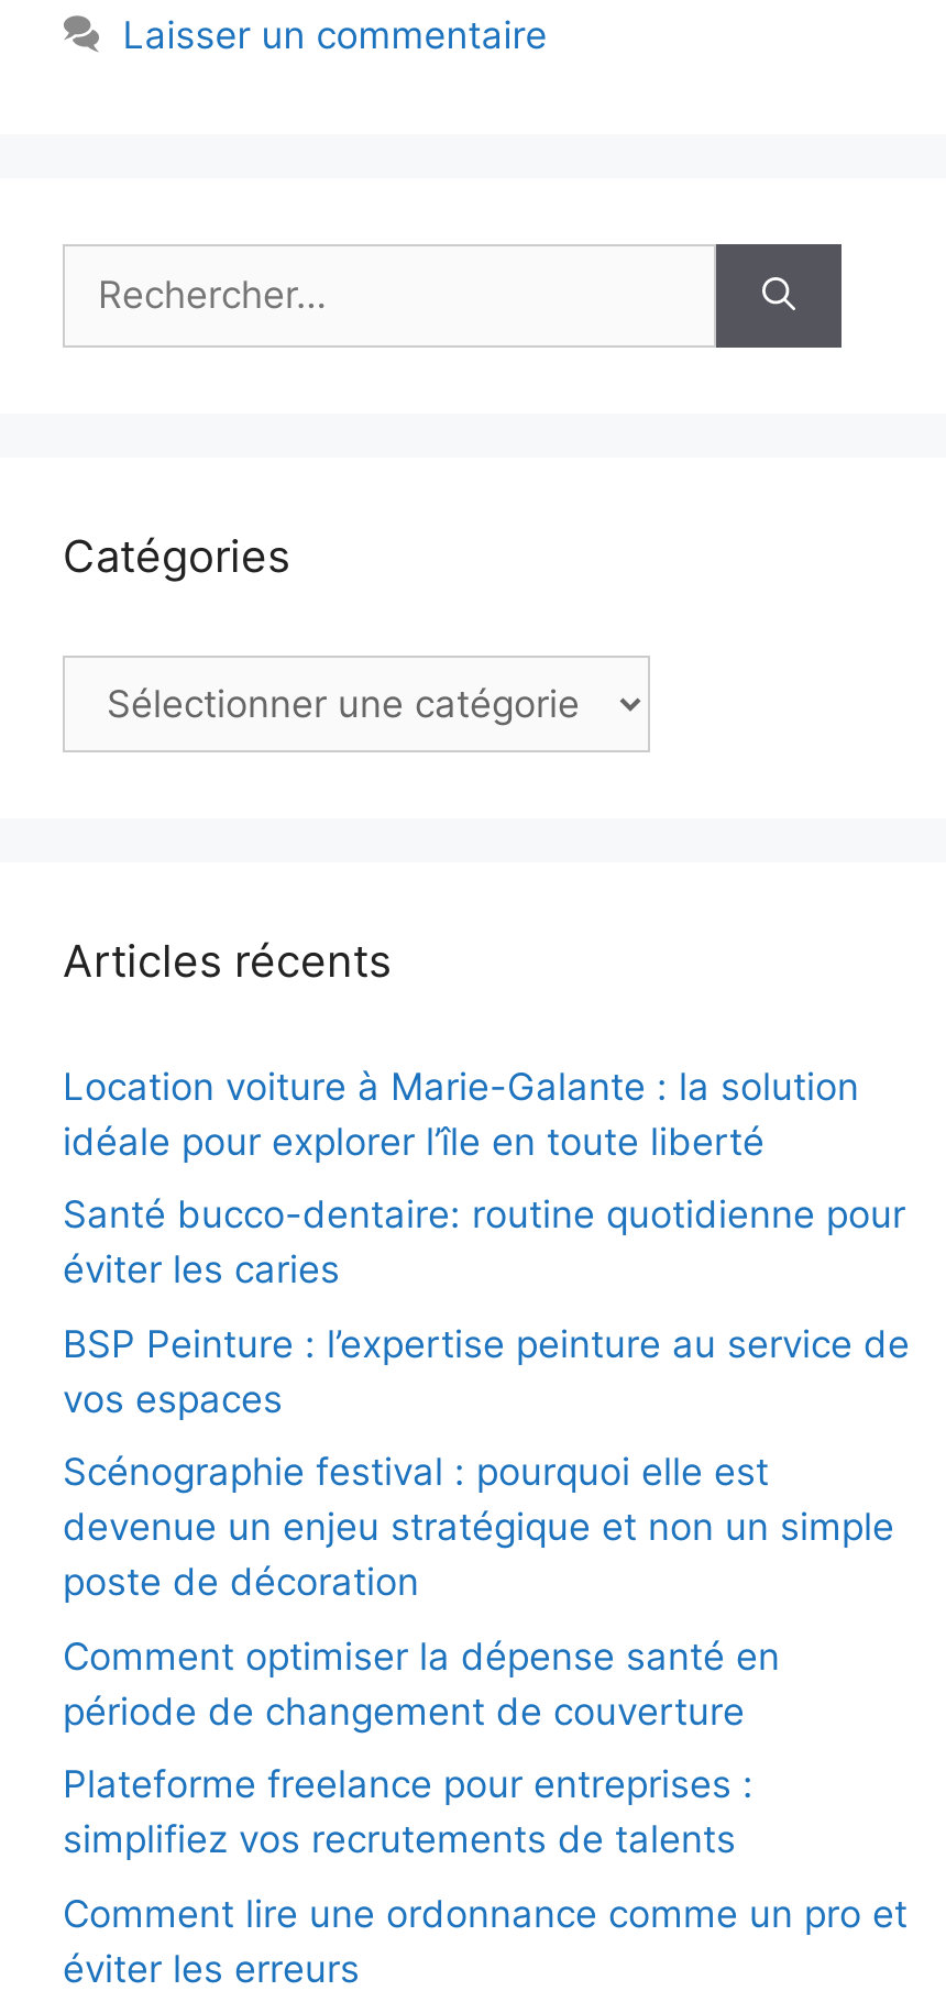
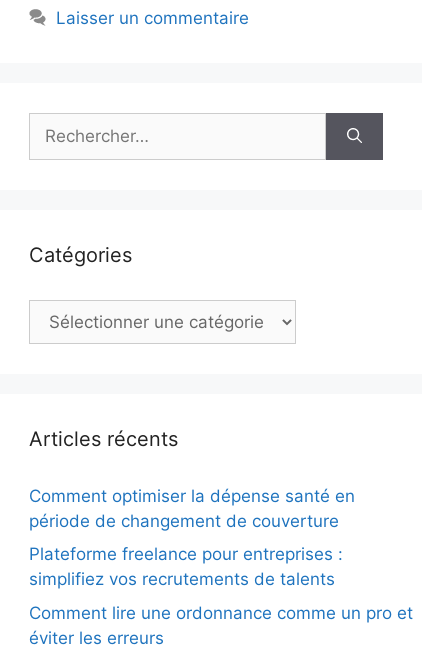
- Location voiture à Marie-Galante : la solution
- idéale pour explorer l’île en toute liberté
- Santé bucco-dentaire: routine quotidienne pour
- éviter les caries
- BSP Peinture : l’expertise peinture au service de
- vos espaces
- Scénographie festival : pourquoi elle est
- devenue un enjeu stratégique et non un simple
- poste de décoration
